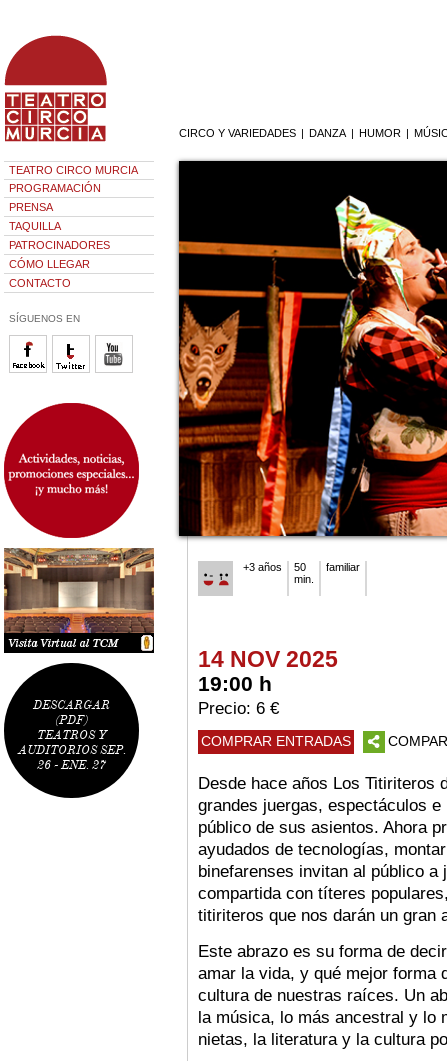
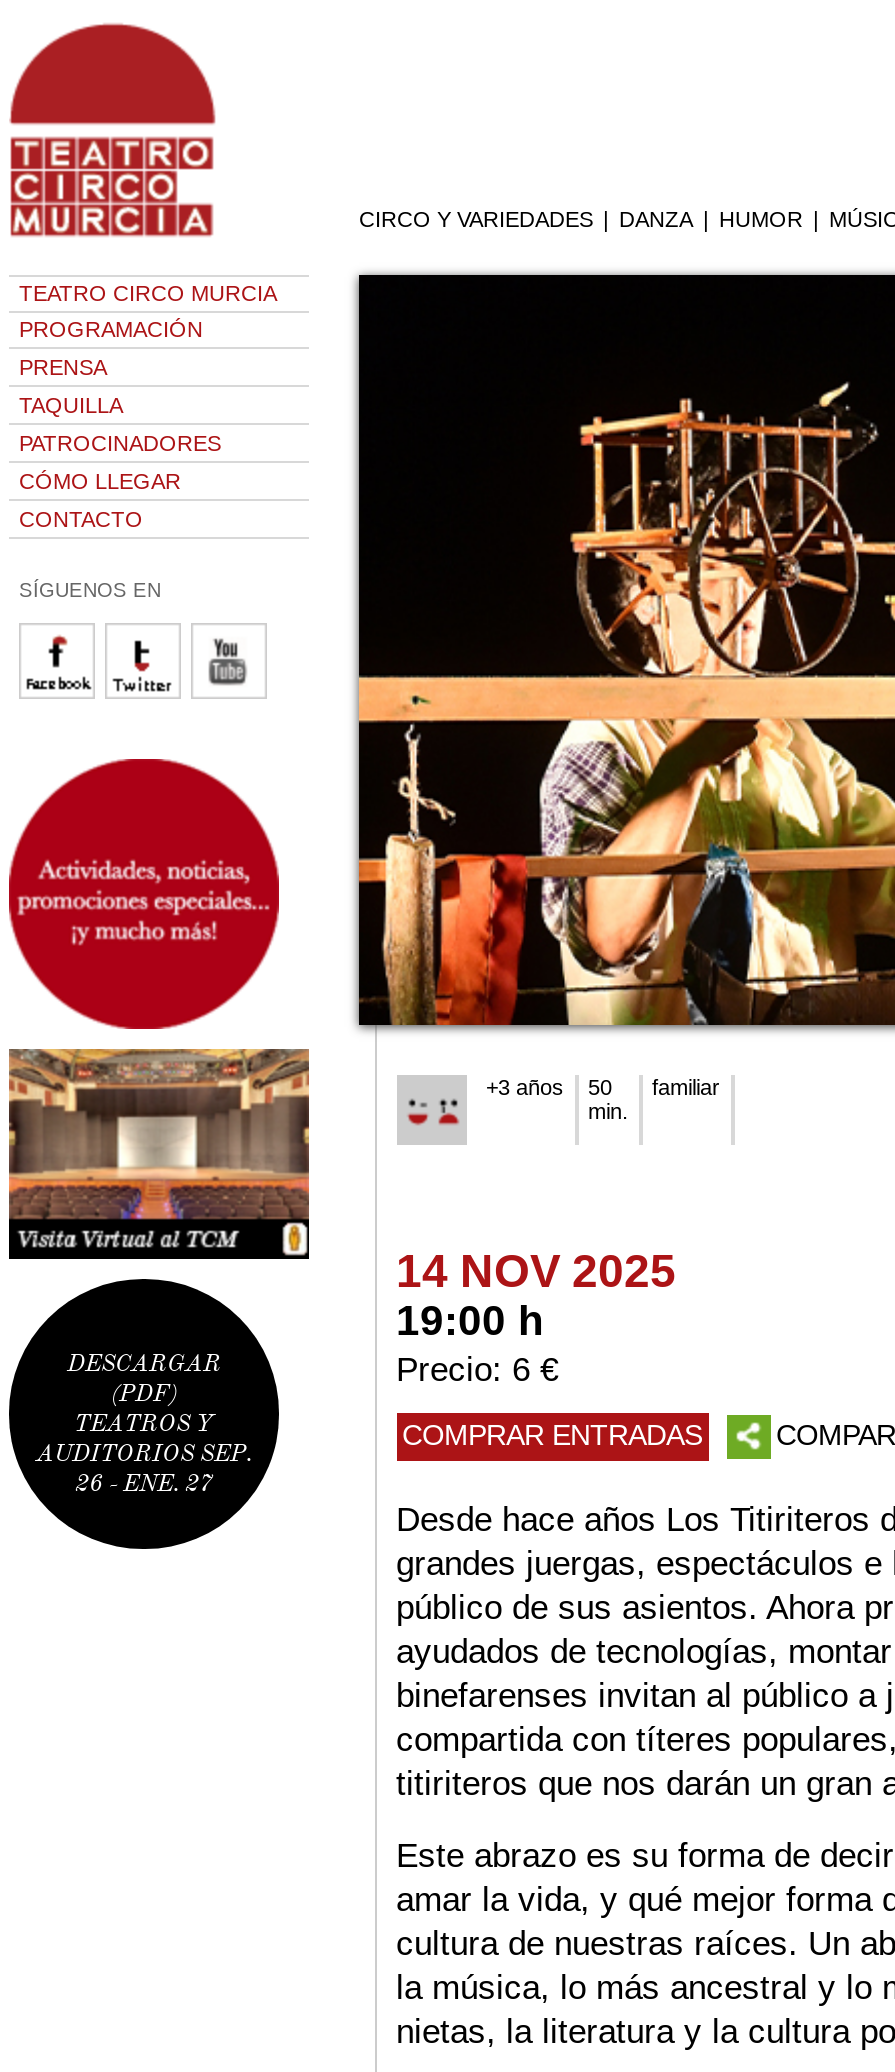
- [image]
+ [image]
